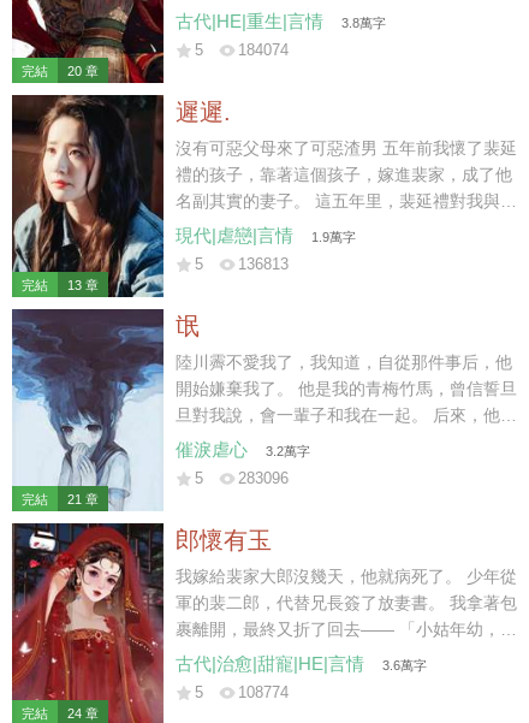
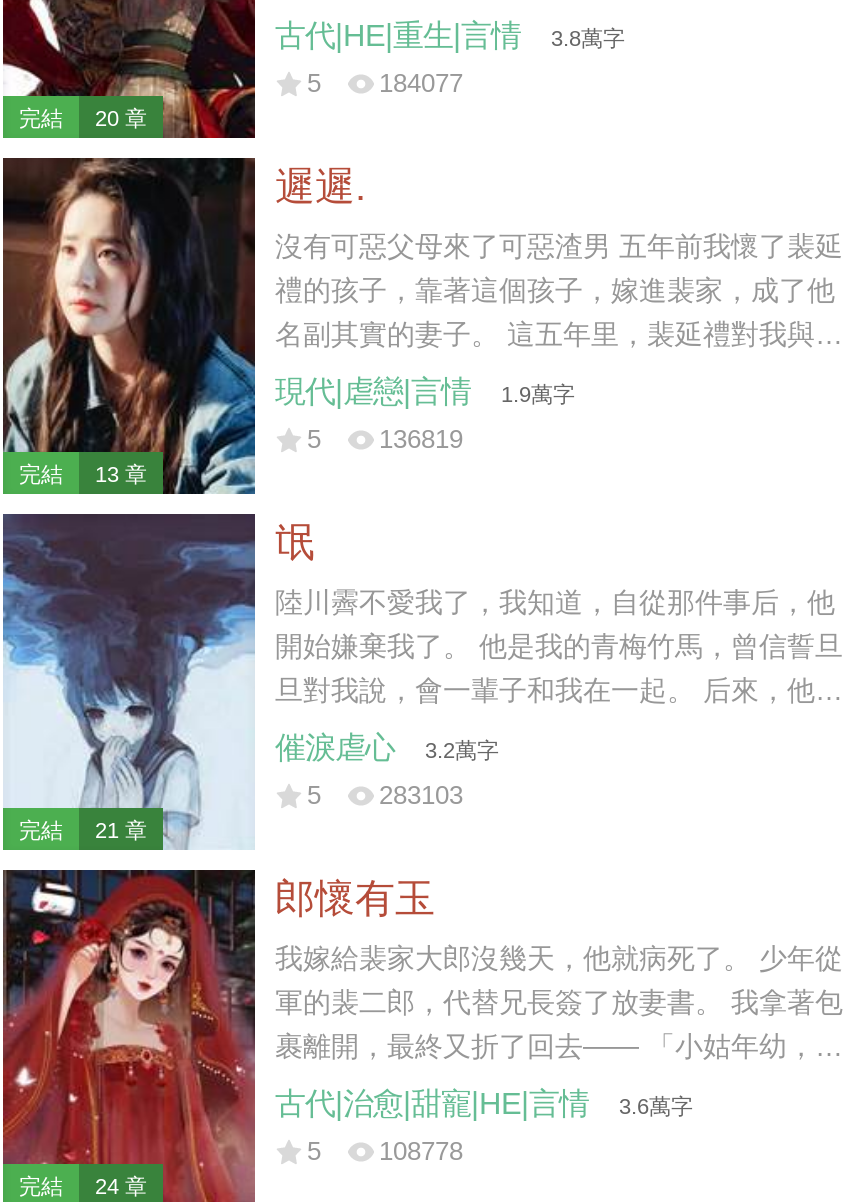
- 5 184074
+ 5 184077

- 5 136813
+ 5 136819

- 5 283096
+ 5 283103

- 5 108774
+ 5 108778
